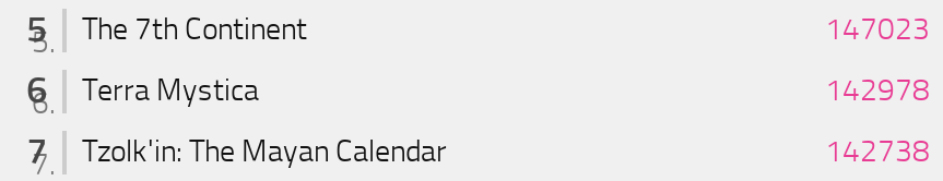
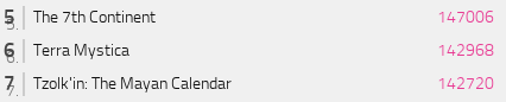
- 147023
+ 147006

- 142978
+ 142968

- 142738
+ 142720
